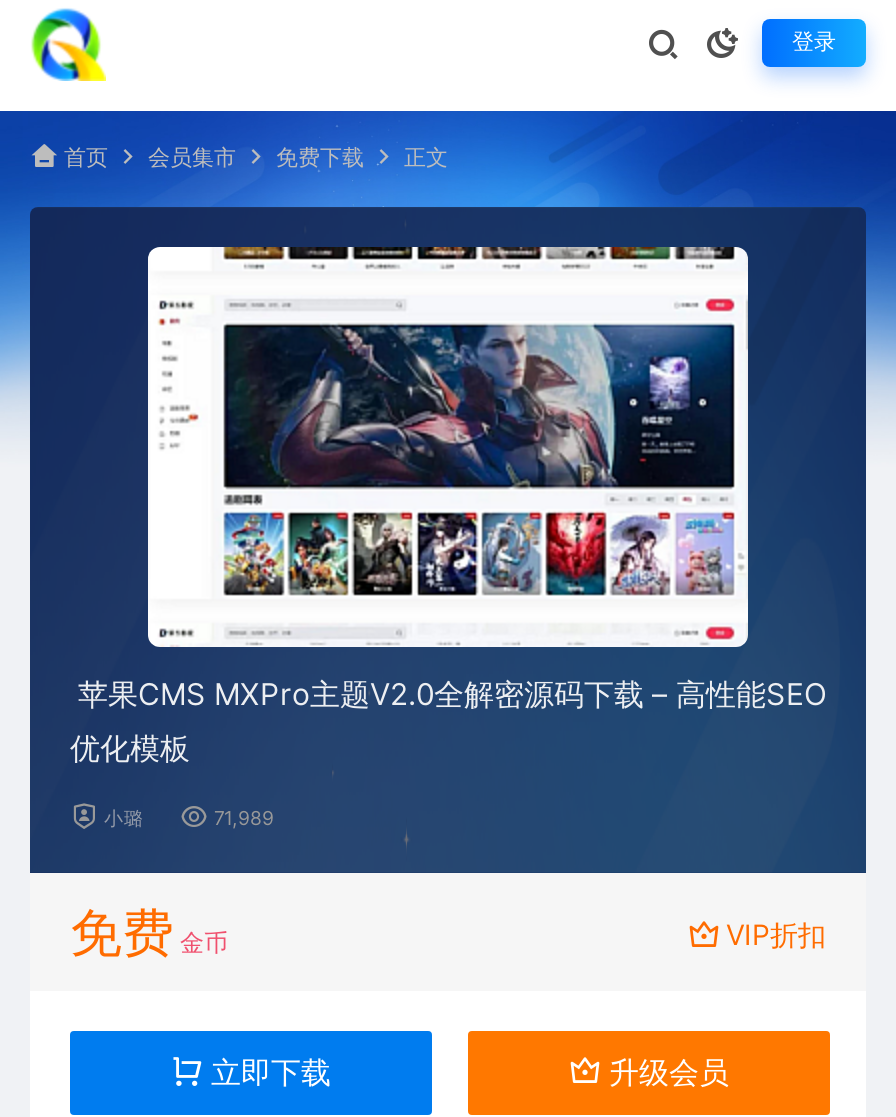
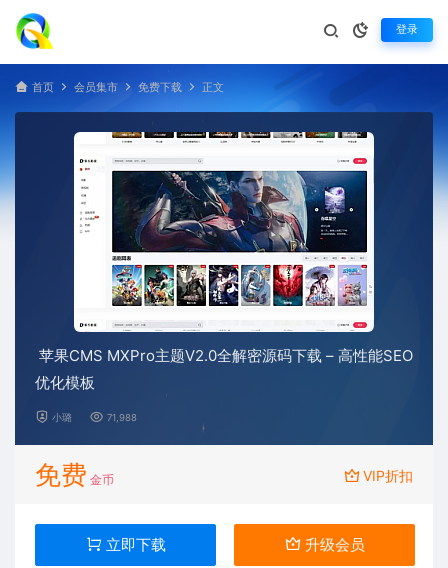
- 71,989
+ 71,988
